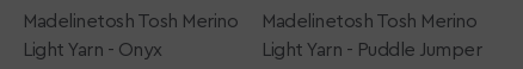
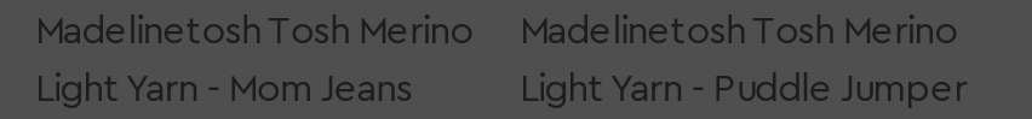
- Light Yarn - Onyx
+ Light Yarn - Mom Jeans
